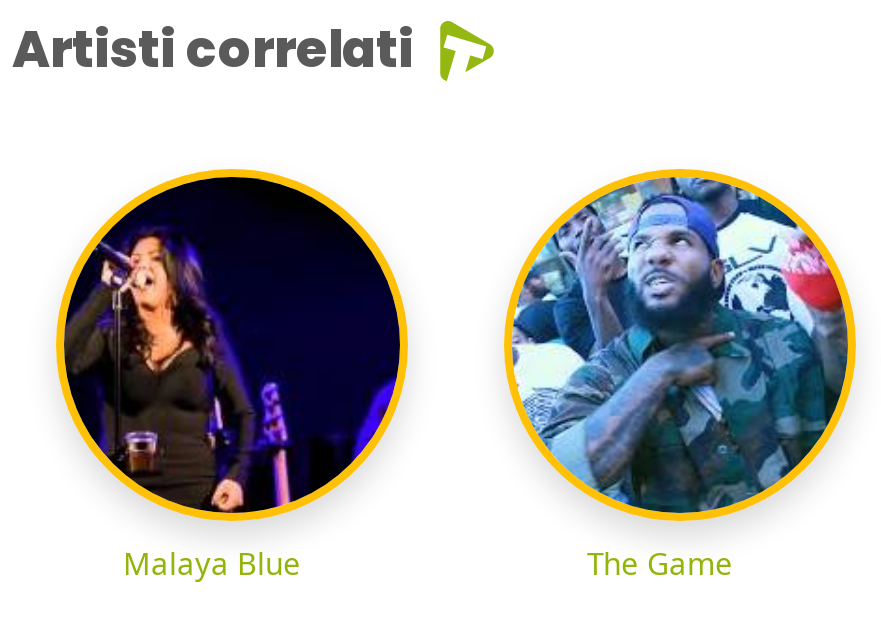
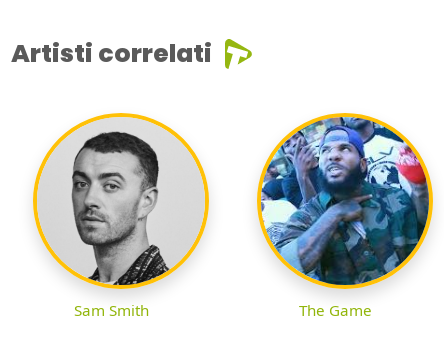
- [image]
- Malaya Blue
+ [image]
+ Sam Smith
